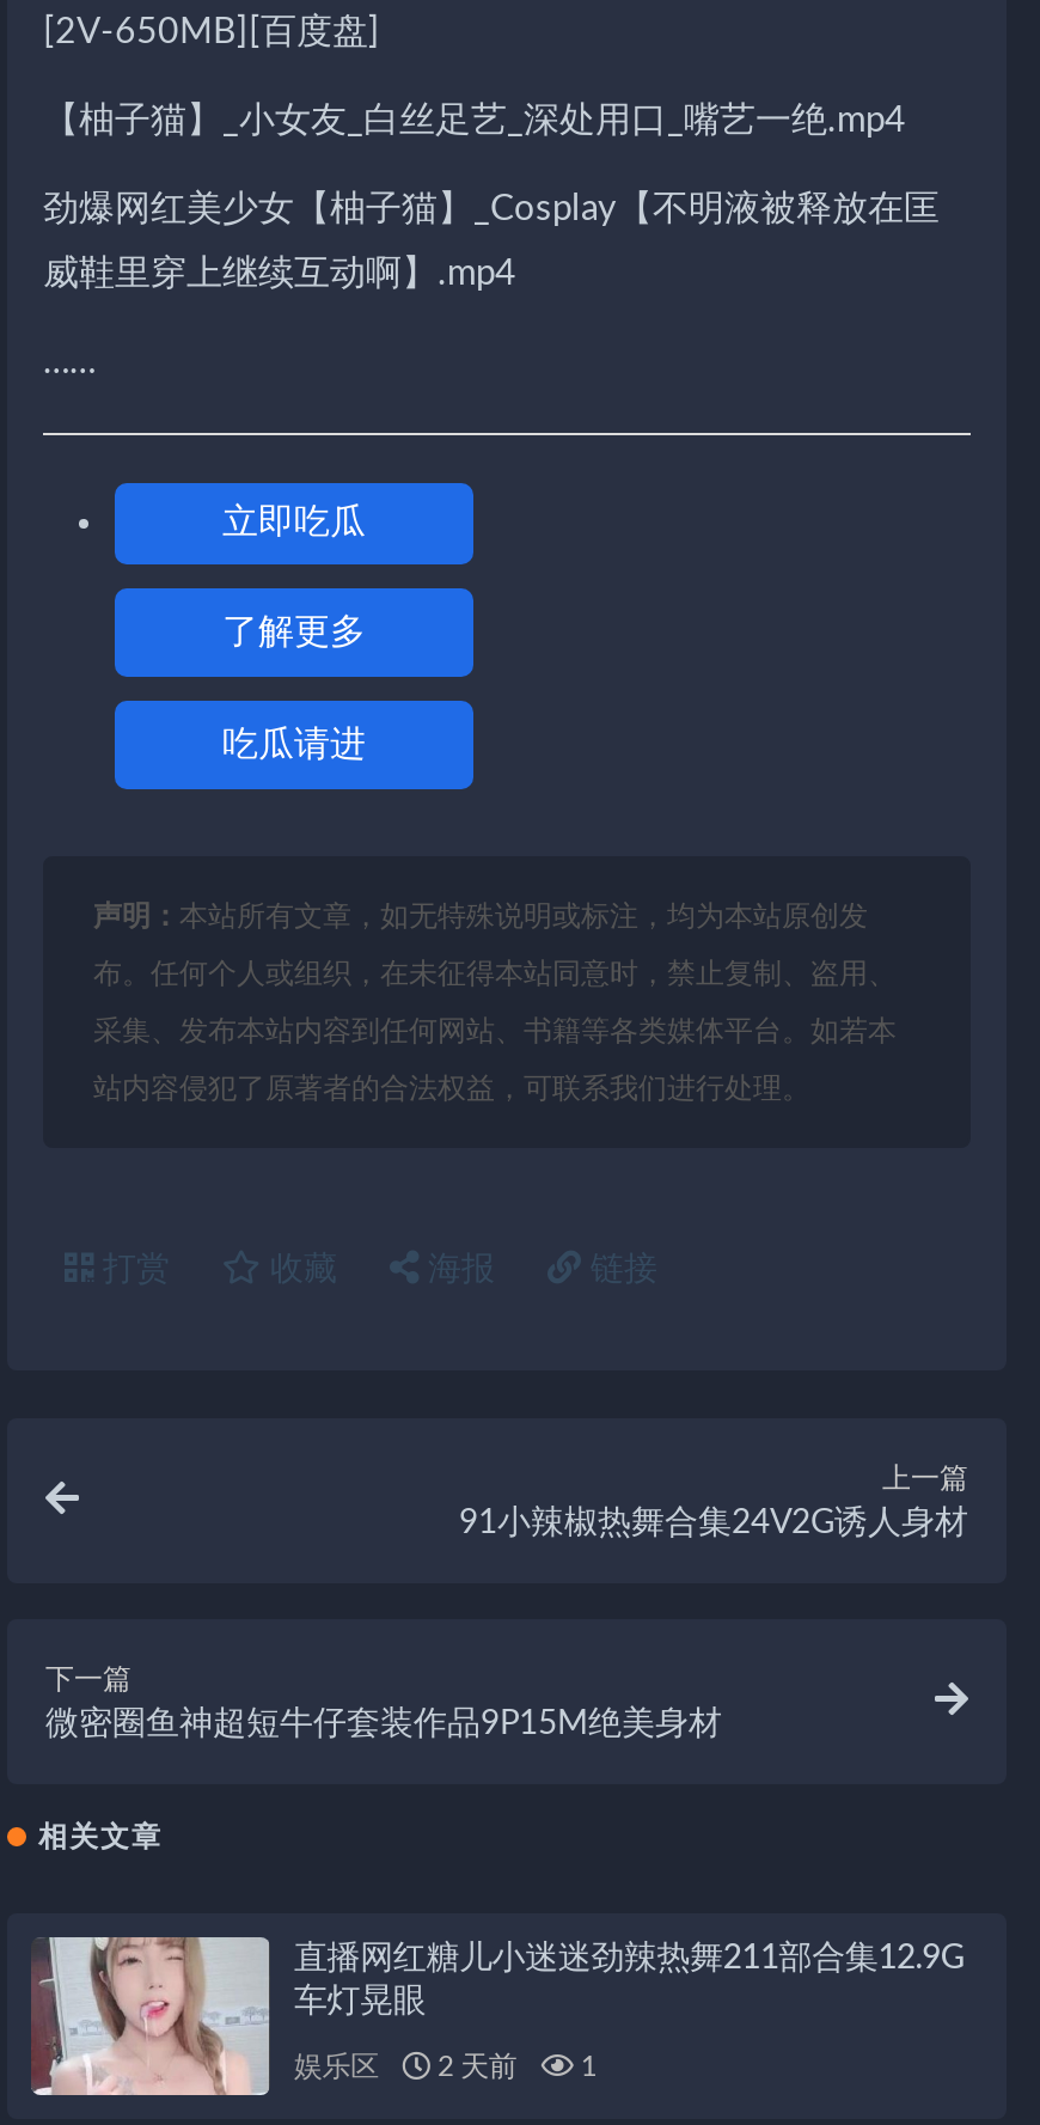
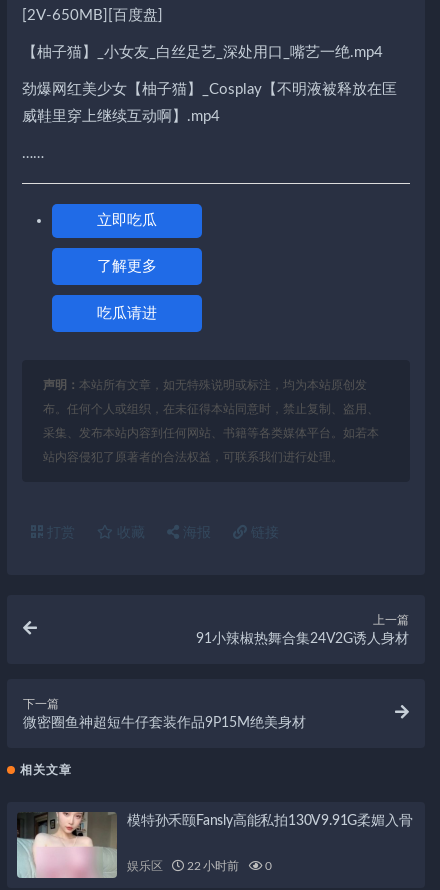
- [image]
- 直播网红糖儿小迷迷劲辣热舞211部合集12.9G
- 车灯晃眼
+ [image]
+ 模特孙禾颐Fansly高能私拍130V9.91G柔媚入骨

- 2 天前
- 1
+ 22 小时前
+ 0
